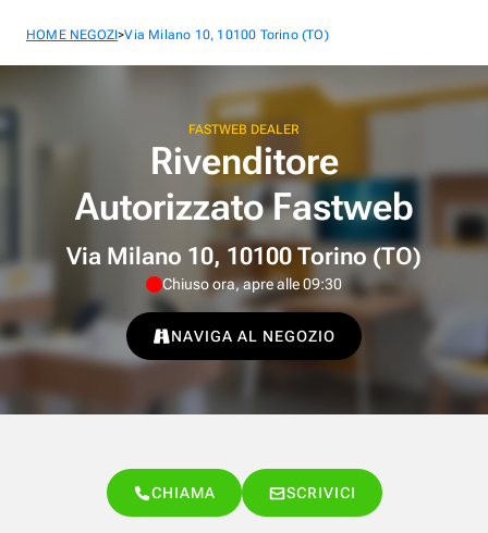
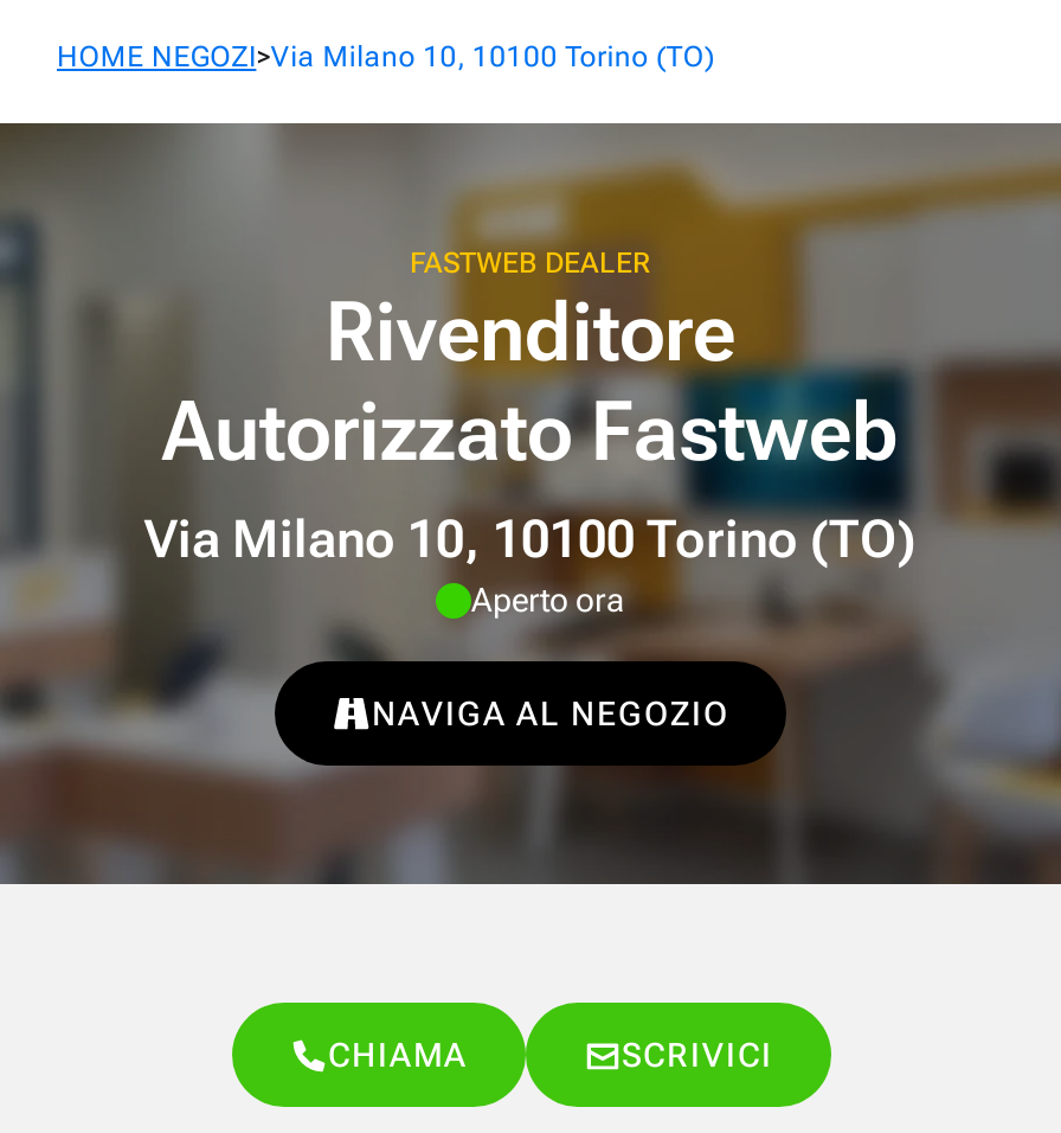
- Chiuso ora, apre alle 09:30
+ Aperto ora
